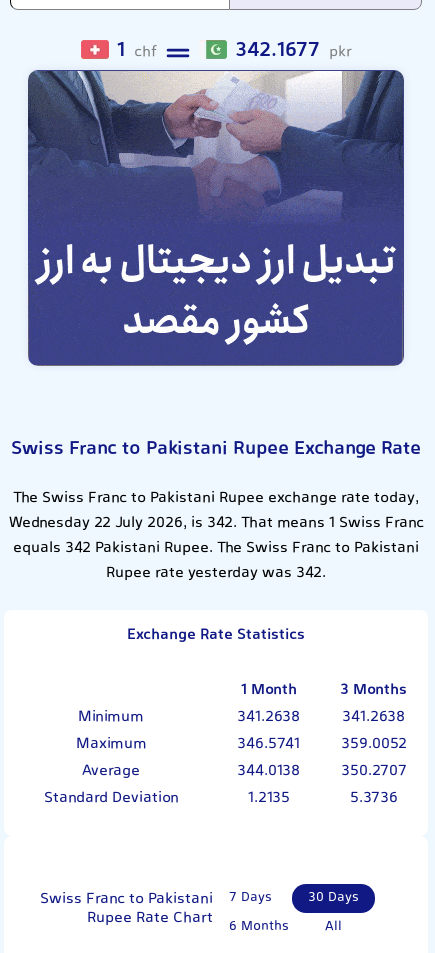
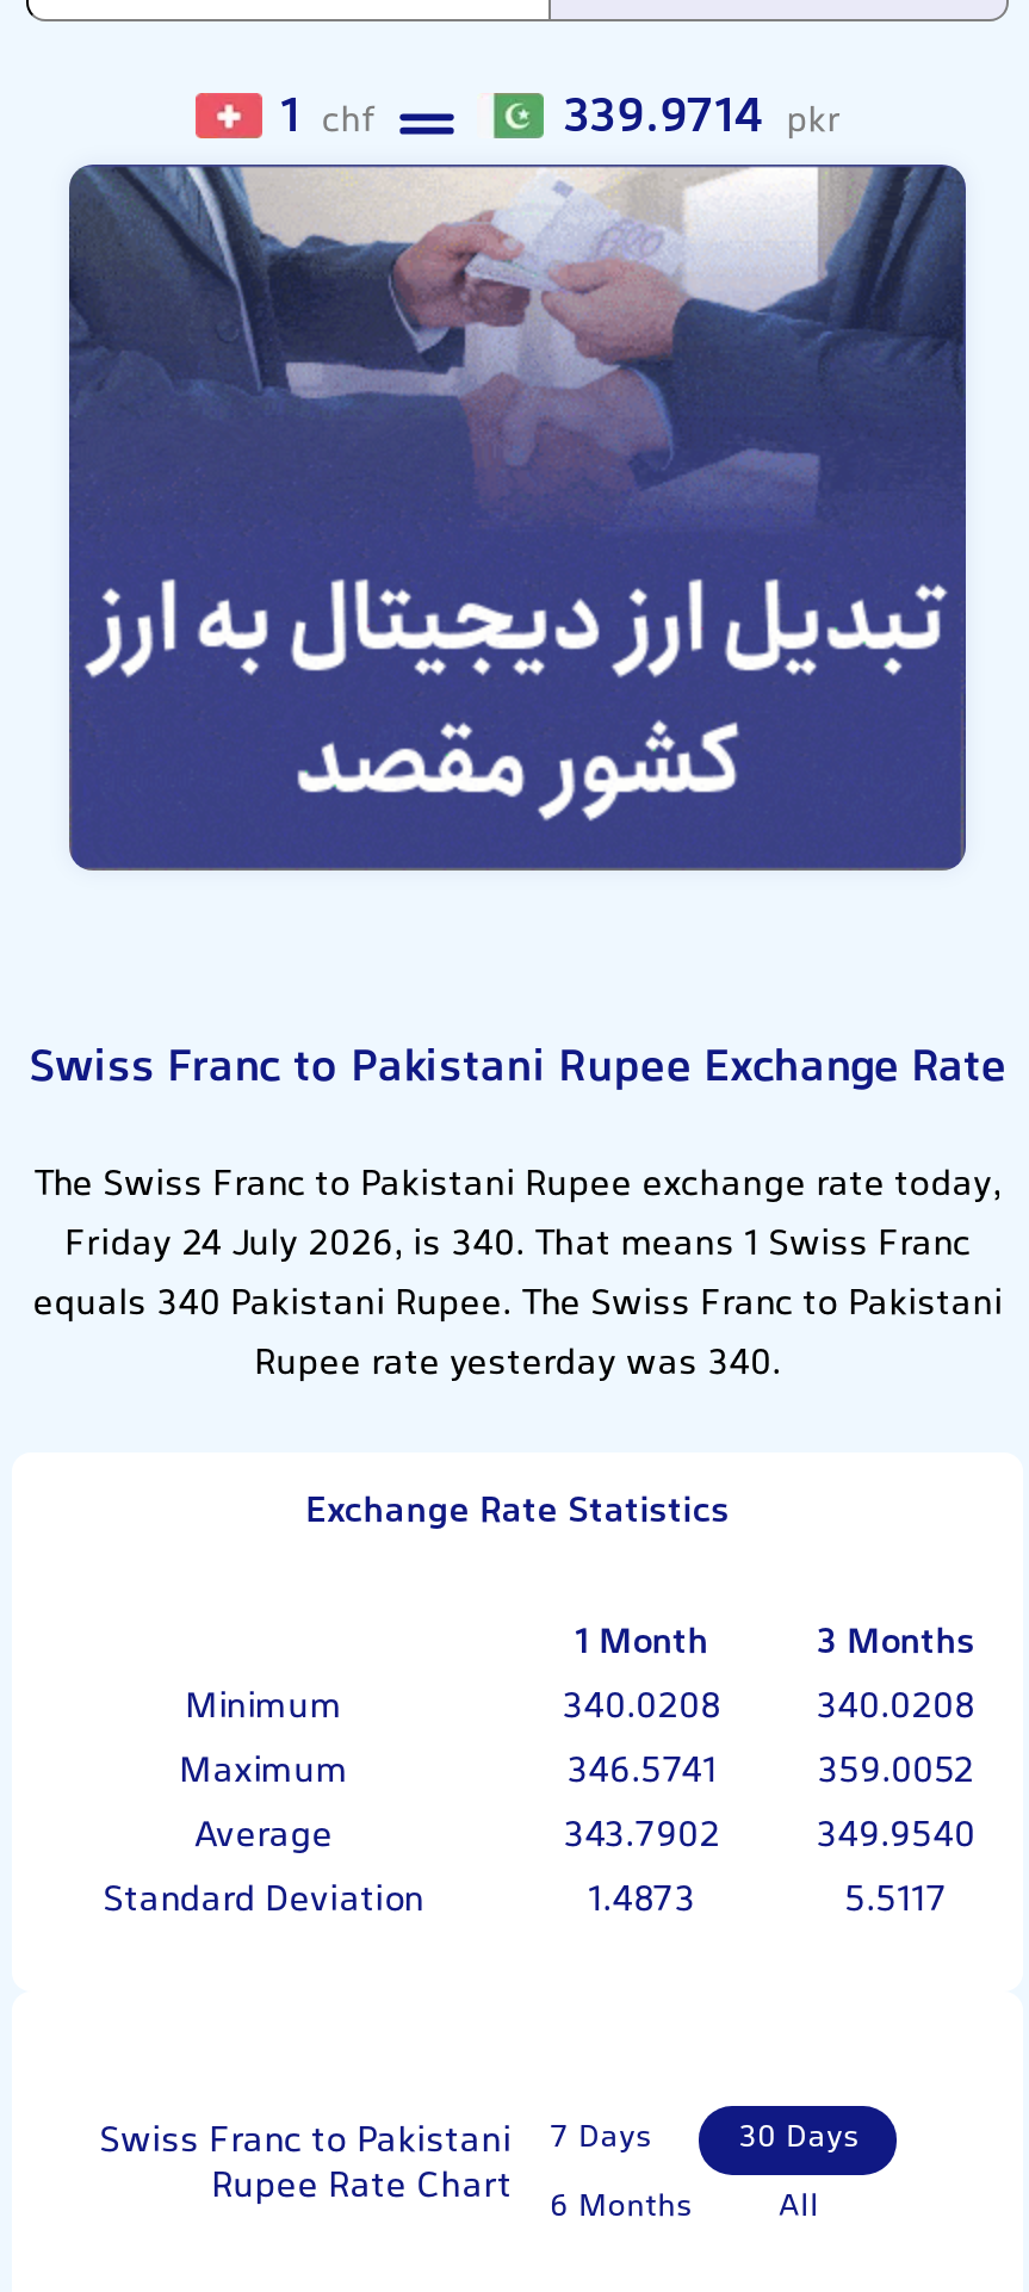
- 342.1677 pkr
+ 339.9714 pkr

- Wednesday 22 July 2026, is 342. That means 1 Swiss Franc
+ Friday 24 July 2026, is 340. That means 1 Swiss Franc

- equals 342 Pakistani Rupee. The Swiss Franc to Pakistani
+ equals 340 Pakistani Rupee. The Swiss Franc to Pakistani

- Rupee rate yesterday was 342.
+ Rupee rate yesterday was 340.

- 341.2638
+ 340.0208

- 341.2638
+ 340.0208

- 344.0138
+ 343.7902

- 350.2707
+ 349.9540

- 1.2135
+ 1.4873

- 5.3736
+ 5.5117
